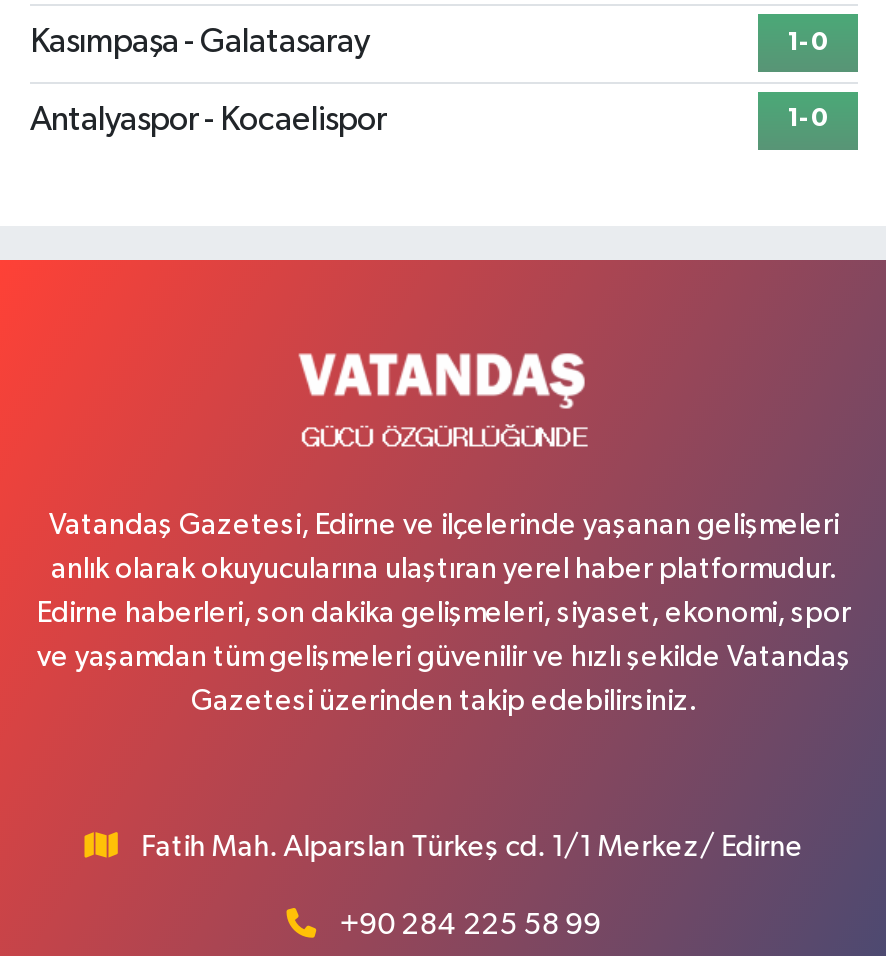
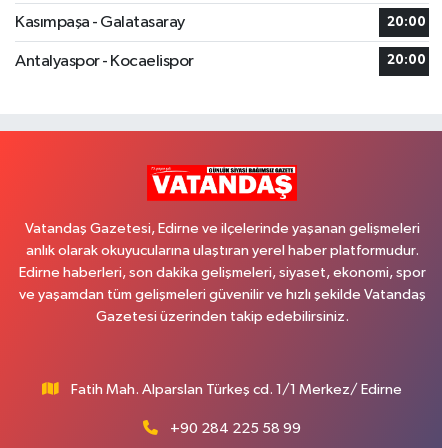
- 1-0
+ 20:00

- 1-0
+ 20:00

- [image]
+ [image]
